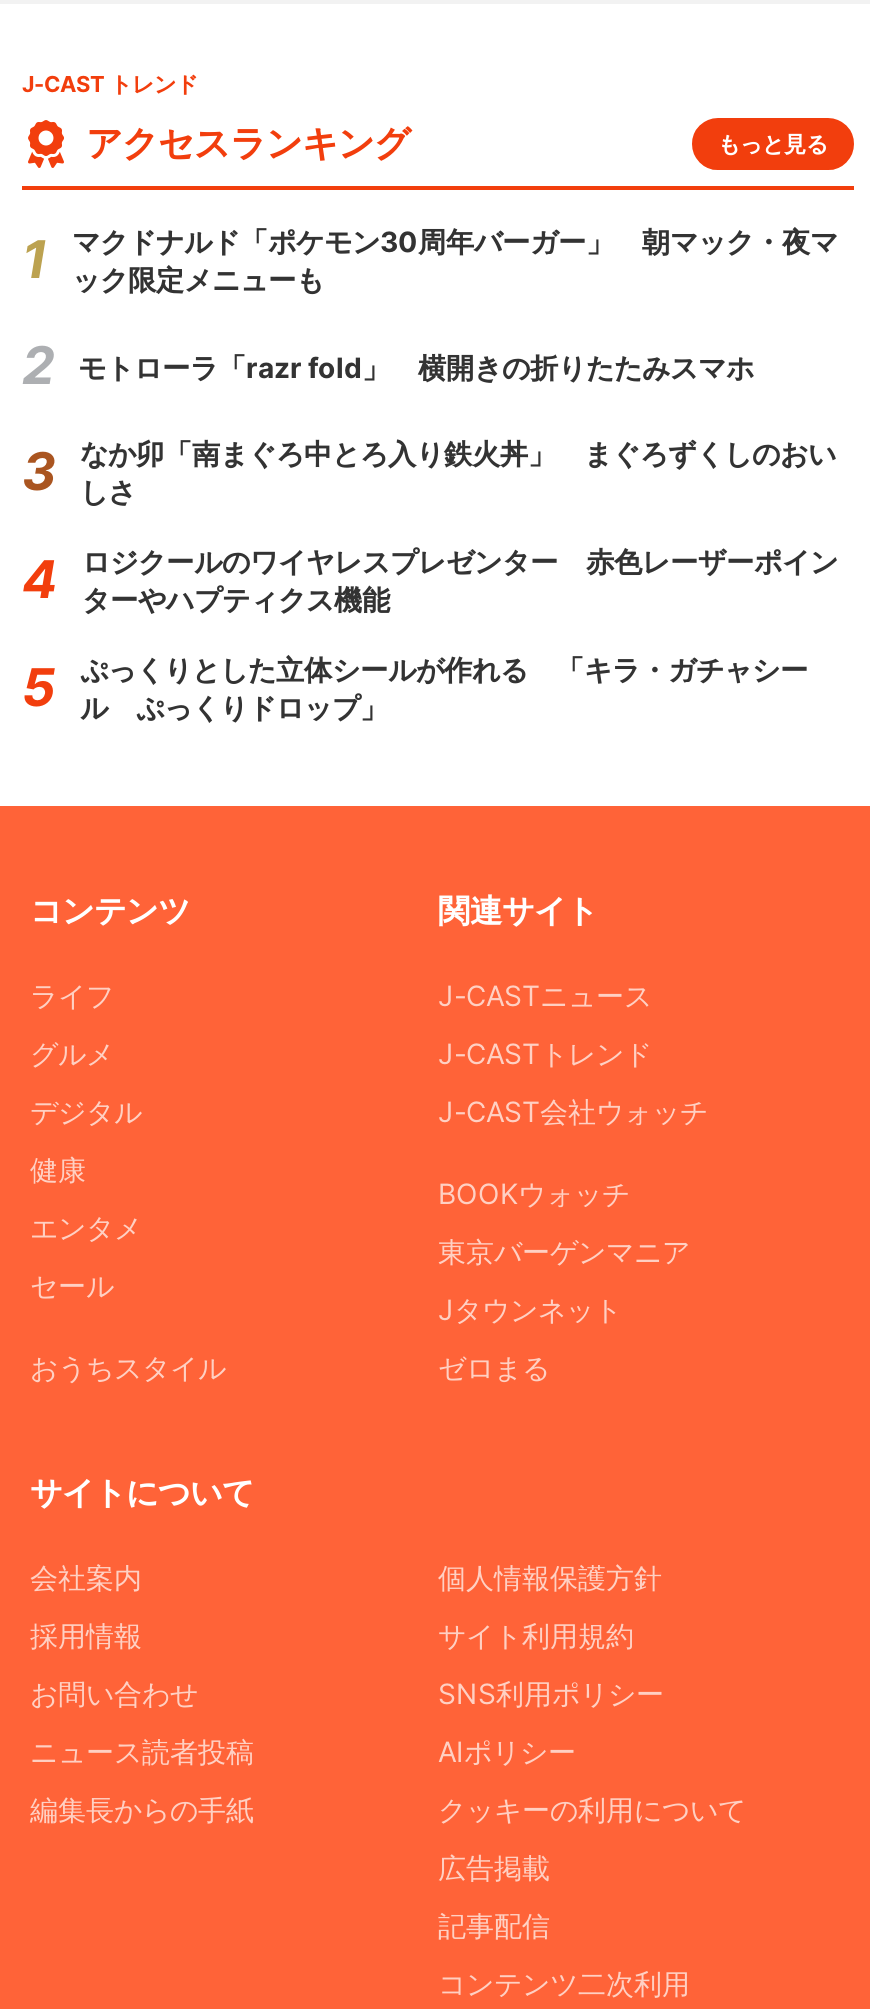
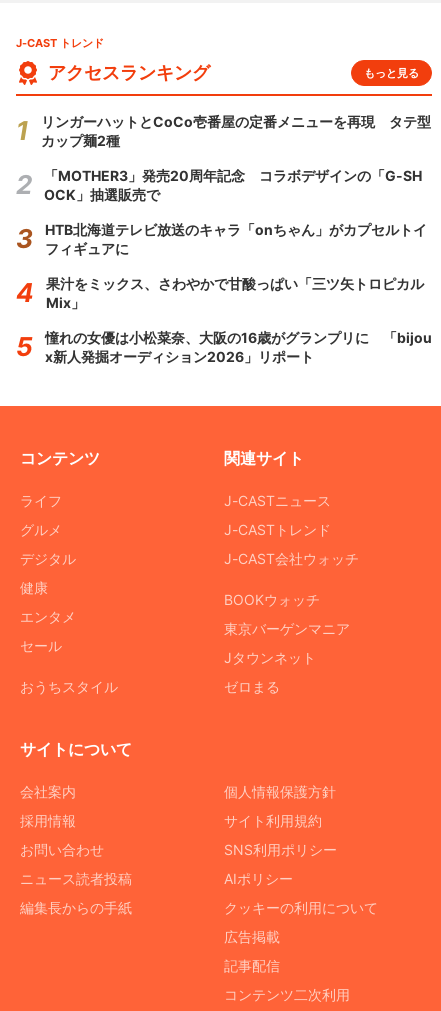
- マクドナルド「ポケモン30周年バーガー」 朝マック・夜マ
- ック限定メニューも
+ リンガーハットとCoCo壱番屋の定番メニューを再現 タテ型
+ カップ麺2種

- モトローラ「razr fold」 横開きの折りたたみスマホ
+ 「MOTHER3」発売20周年記念 コラボデザインの「G-SH
+ OCK」抽選販売で

- なか卯「南まぐろ中とろ入り鉄火丼」 まぐろずくしのおい
- しさ
+ HTB北海道テレビ放送のキャラ「onちゃん」がカプセルトイ
+ フィギュアに

- ロジクールのワイヤレスプレゼンター 赤色レーザーポイン
- ターやハプティクス機能
+ 果汁をミックス、さわやかで甘酸っぱい「三ツ矢トロピカル
+ Mix」

- ぷっくりとした立体シールが作れる 「キラ・ガチャシー
- ル ぷっくりドロップ」
+ 憧れの女優は小松菜奈、大阪の16歳がグランプリに 「bijou
+ x新人発掘オーディション2026」リポート
